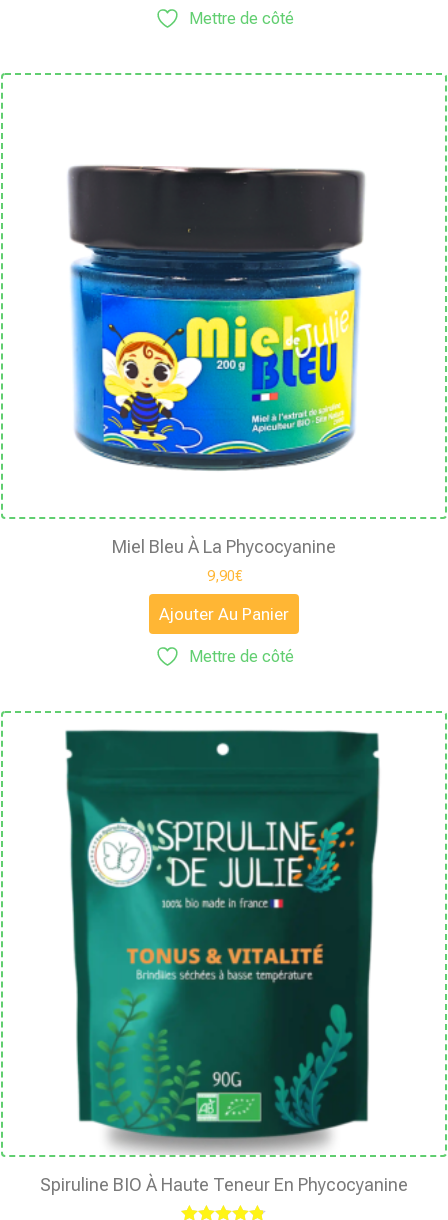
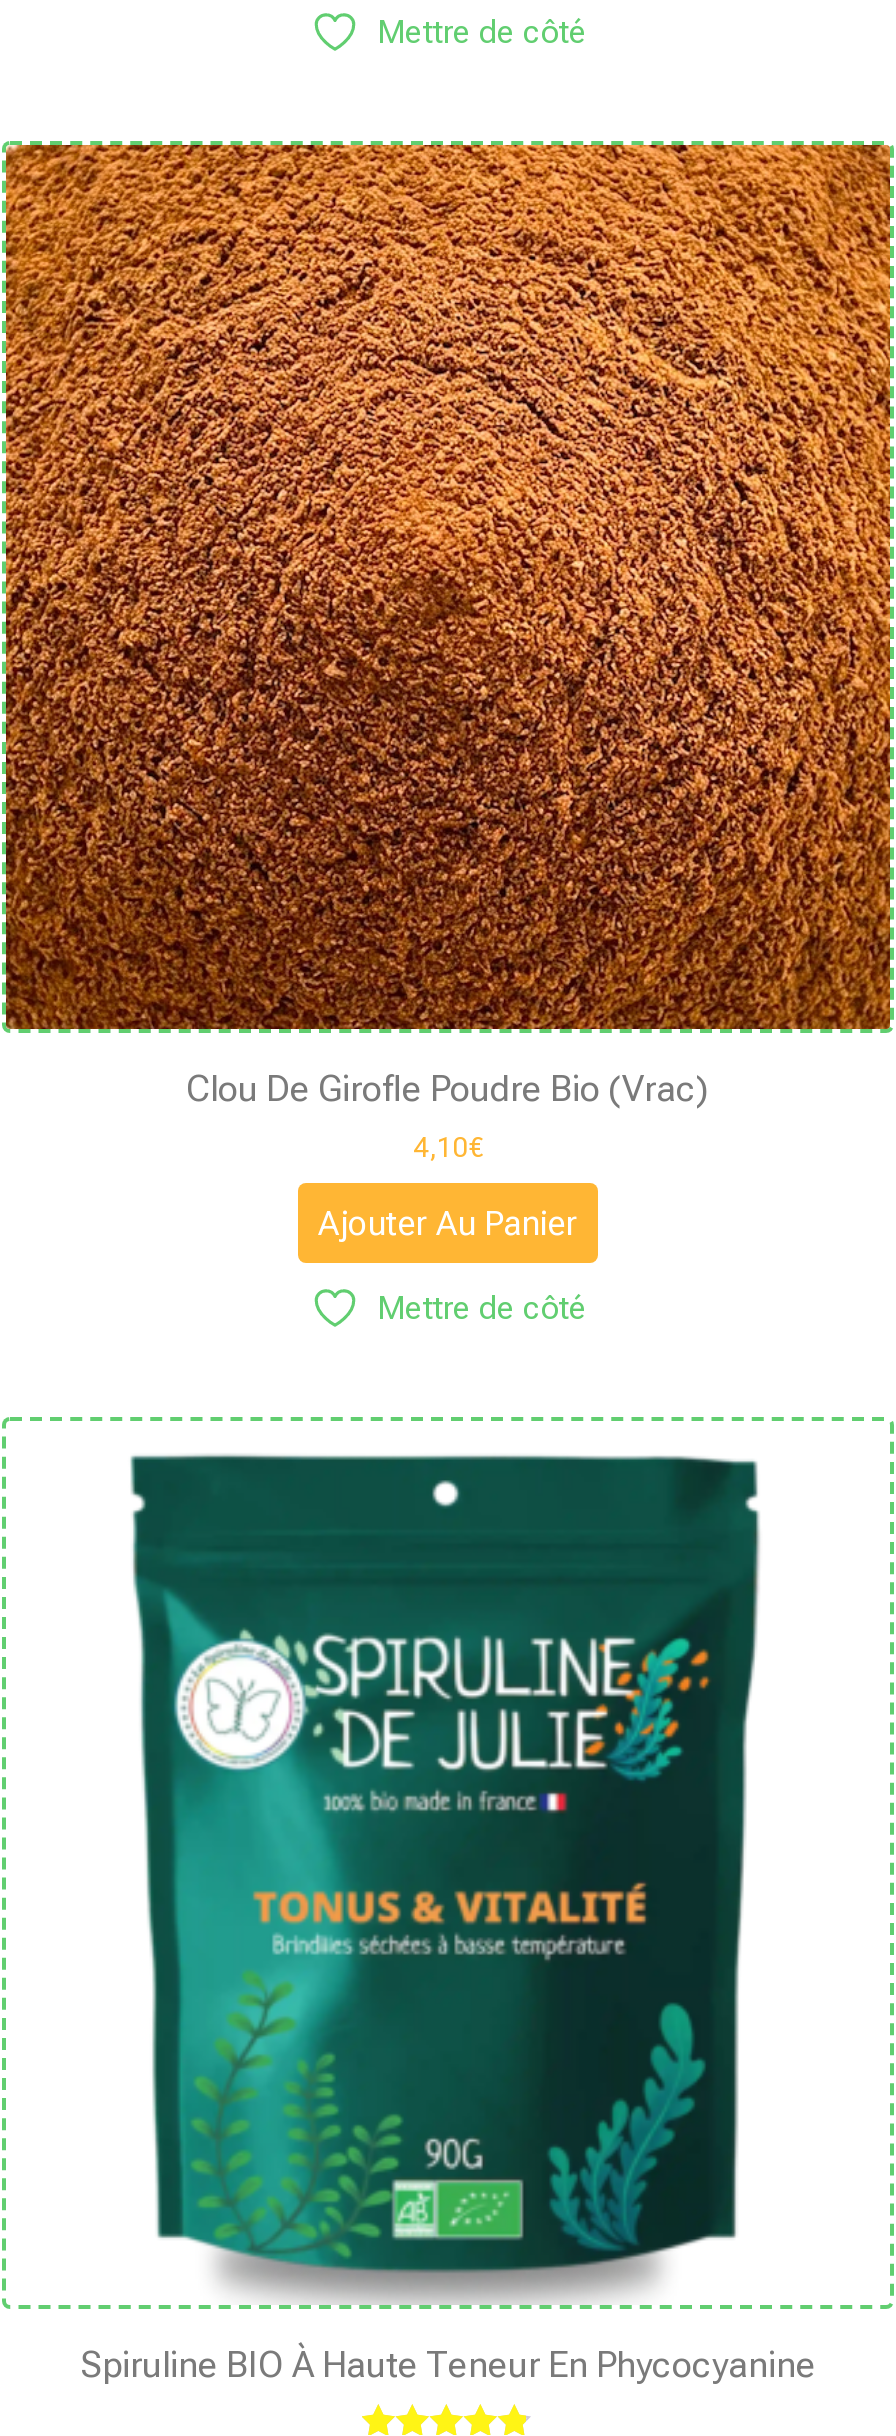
- [image]
- Miel Bleu À La Phycocyanine
+ [image]
+ Clou De Girofle Poudre Bio (Vrac)

- 9,90€
+ 4,10€
